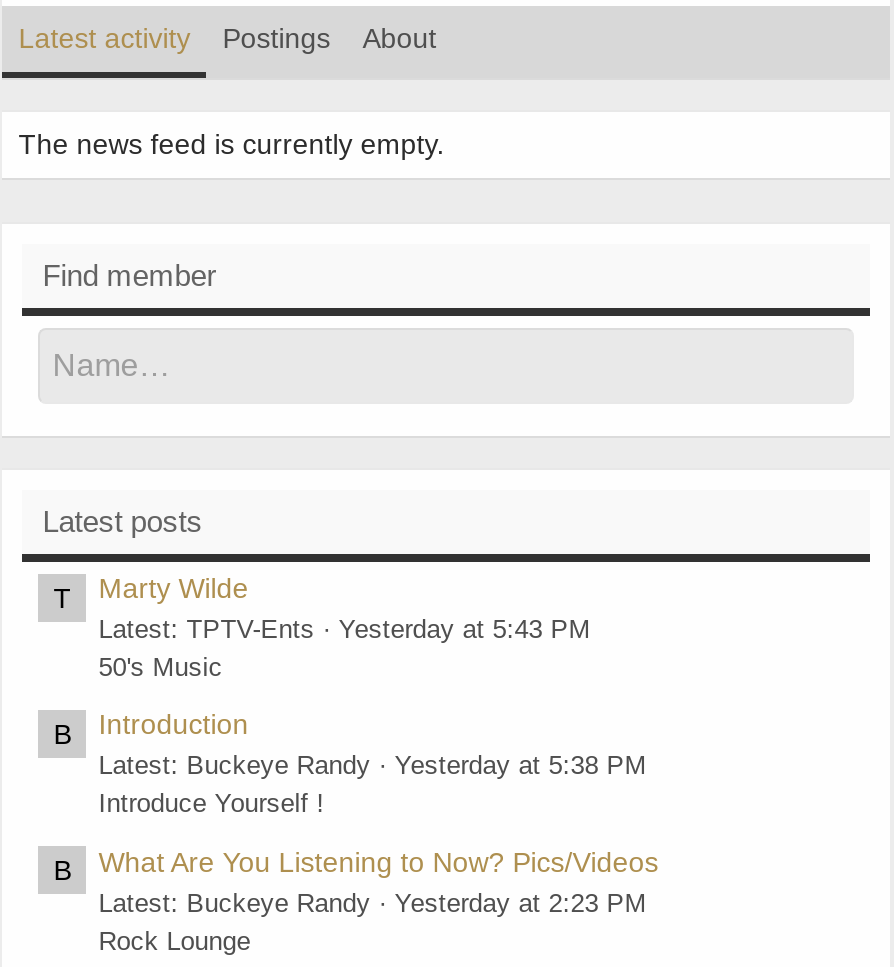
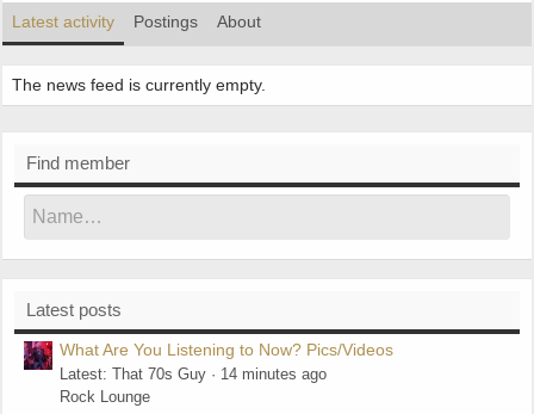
- T
- Marty Wilde
- Latest: TPTV-Ents
- Yesterday at 5:43 PM
- 50's Music
- B
- Introduction
- Latest: Buckeye Randy
- Yesterday at 5:38 PM
- Introduce Yourself !
- B

- Latest: Buckeye Randy
- Yesterday at 2:23 PM
+ Latest: That 70s Guy
+ 14 minutes ago
